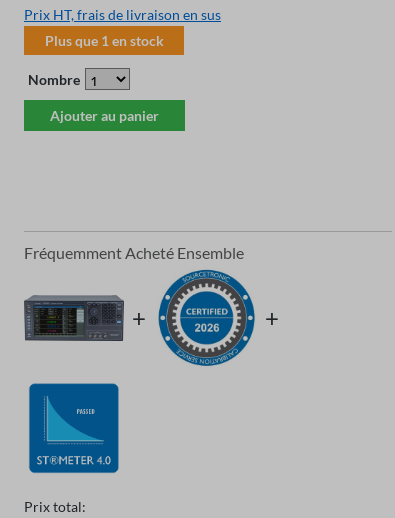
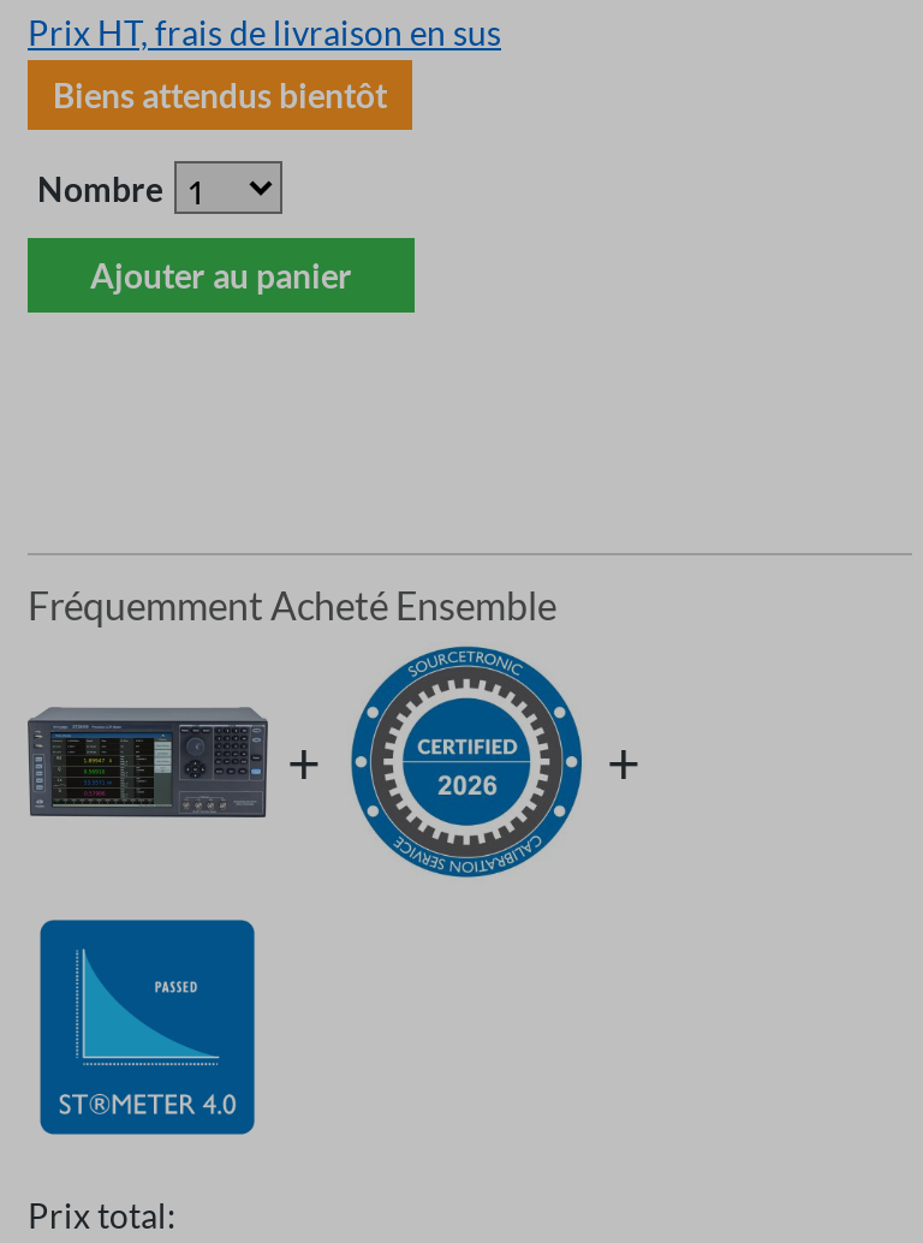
- Plus que 1 en stock
+ Biens attendus bientôt
